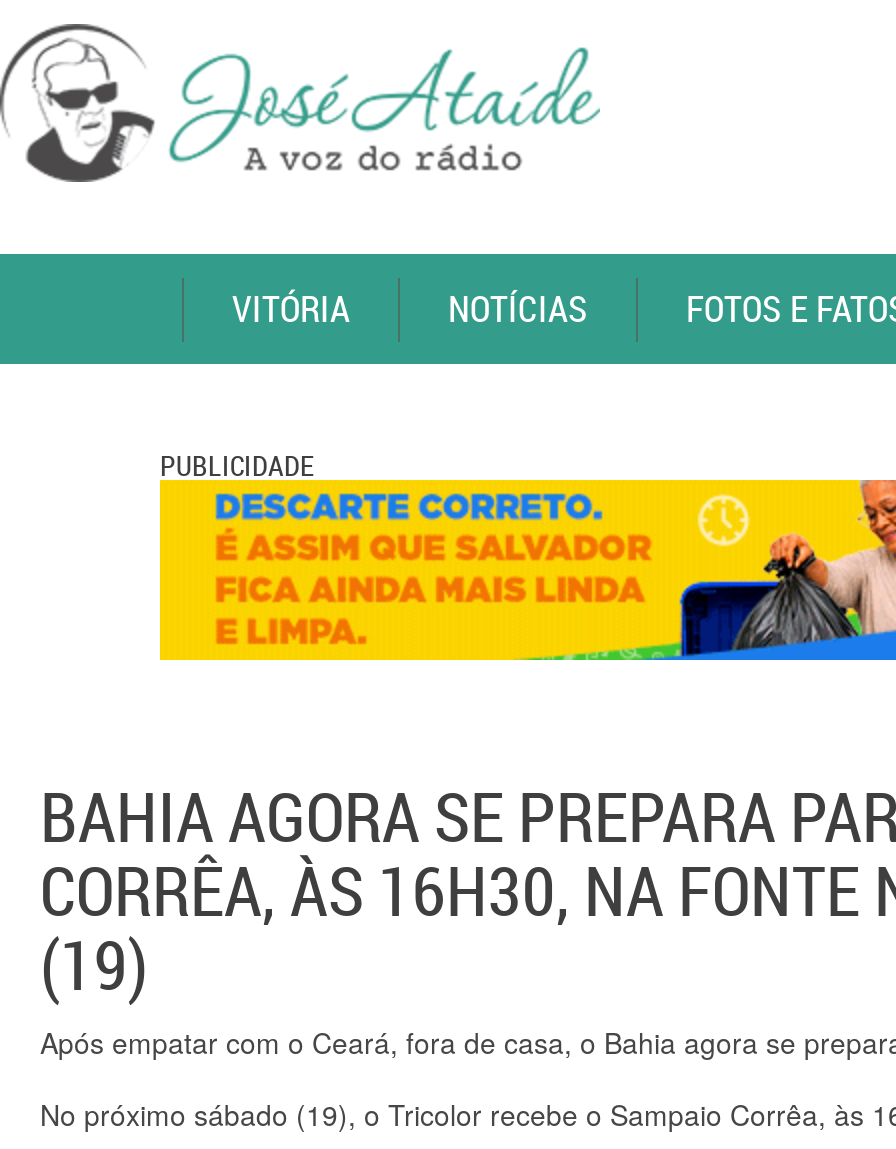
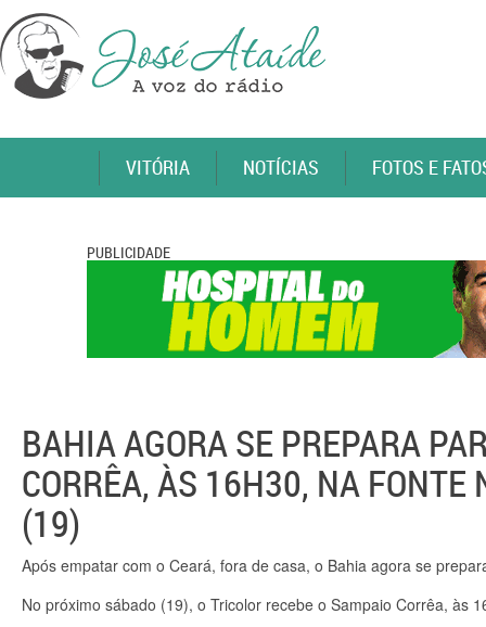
- [image]
+ [image]
